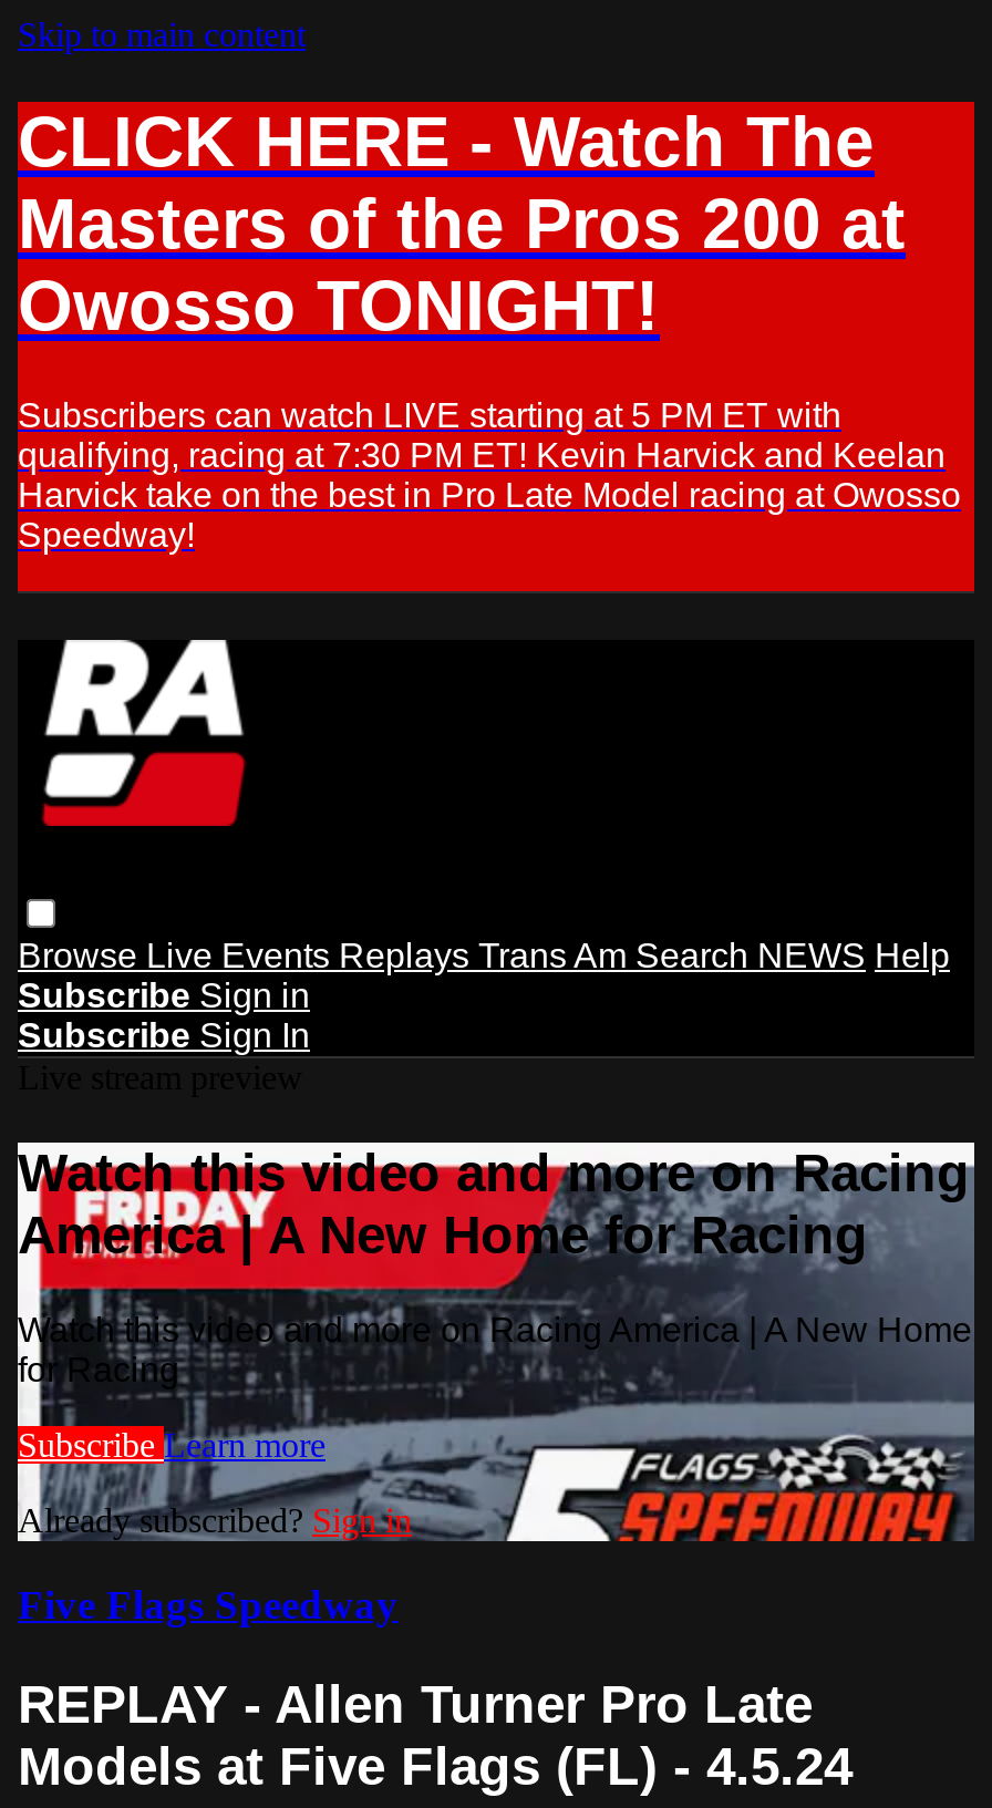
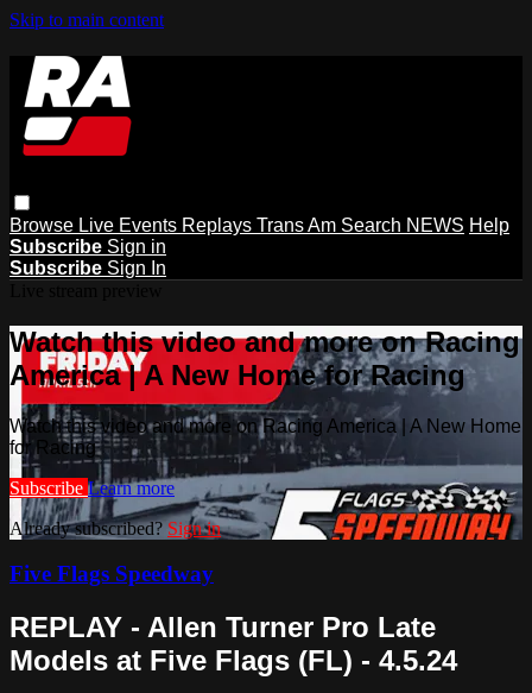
- [image]
- CLICK HERE - Watch The
- Masters of the Pros 200 at
- Owosso TONIGHT!
- Subscribers can watch LIVE starting at 5 PM ET with
- qualifying, racing at 7:30 PM ET! Kevin Harvick and Keelan
- Harvick take on the best in Pro Late Model racing at Owosso
- Speedway!
